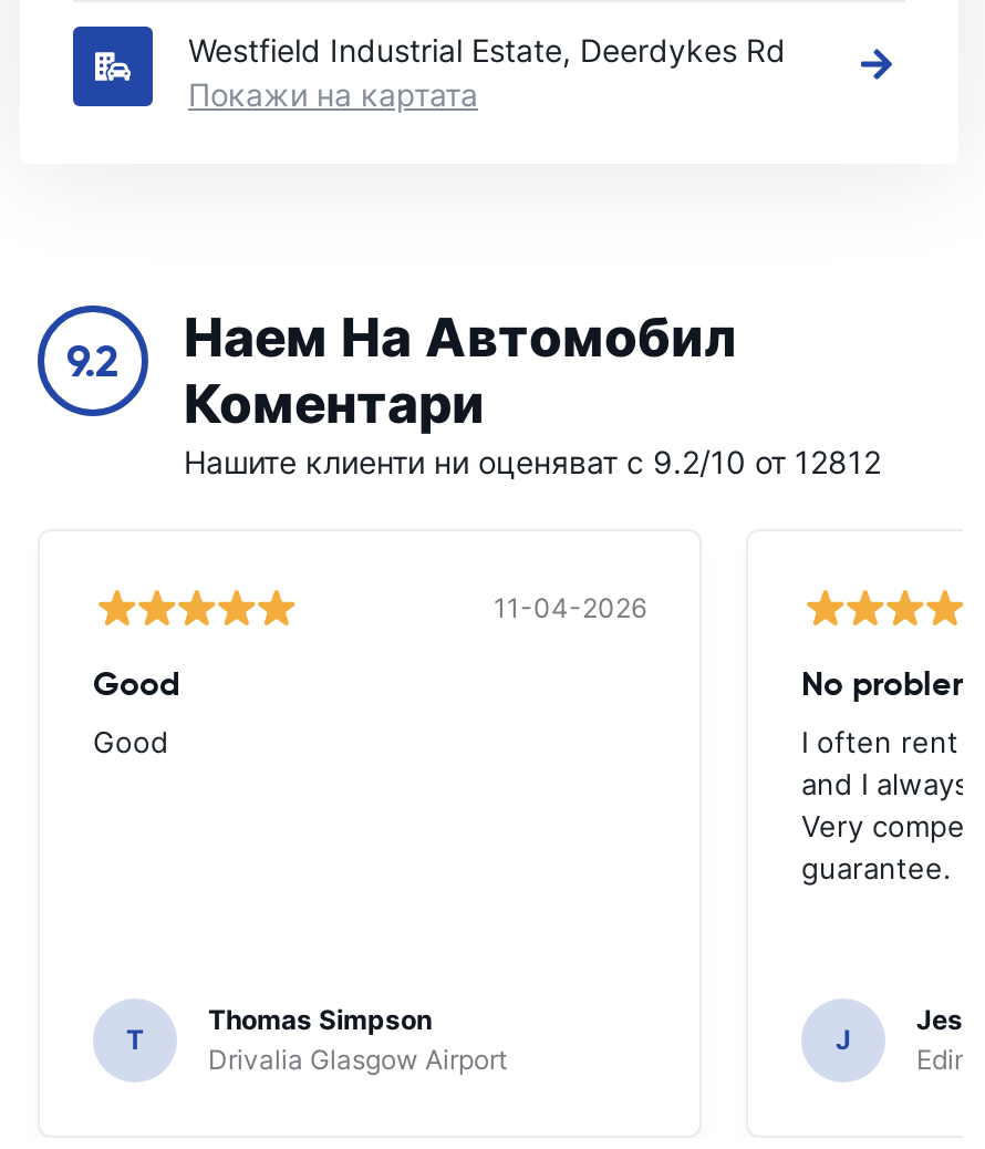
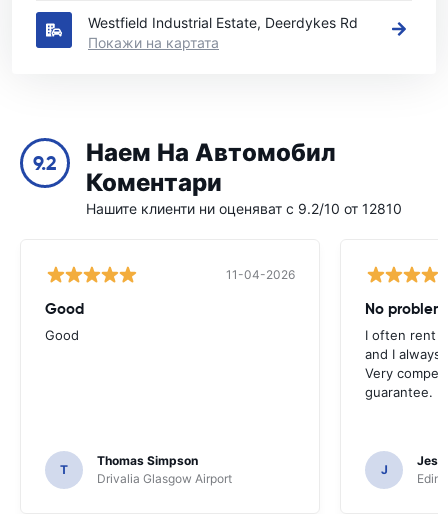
- Нашите клиенти ни оценяват с 9.2/10 от 12812
+ Нашите клиенти ни оценяват с 9.2/10 от 12810
